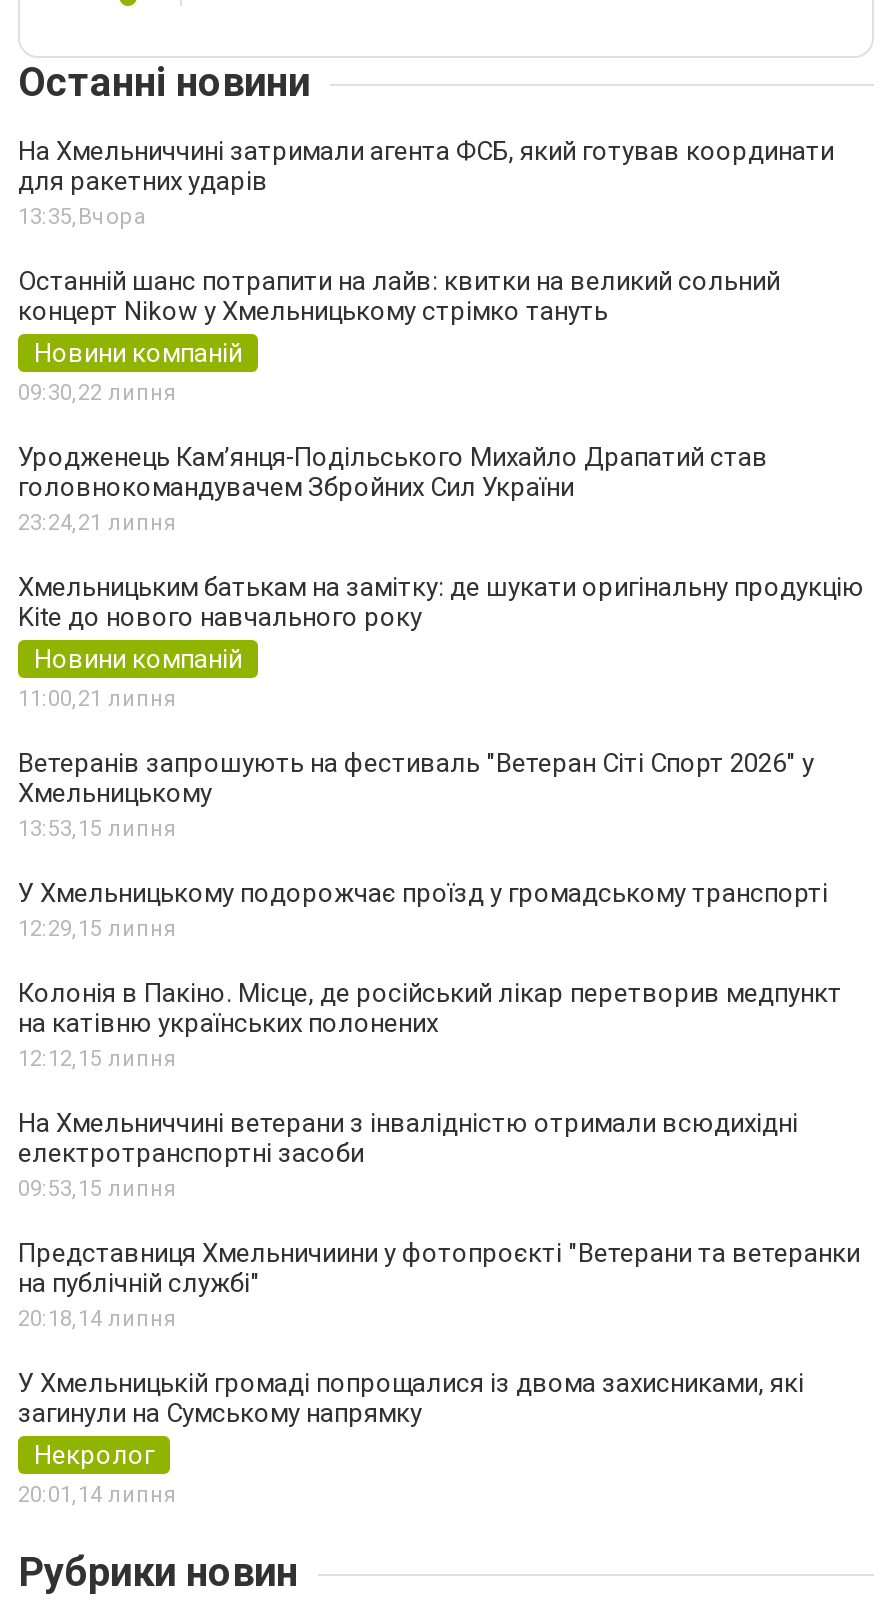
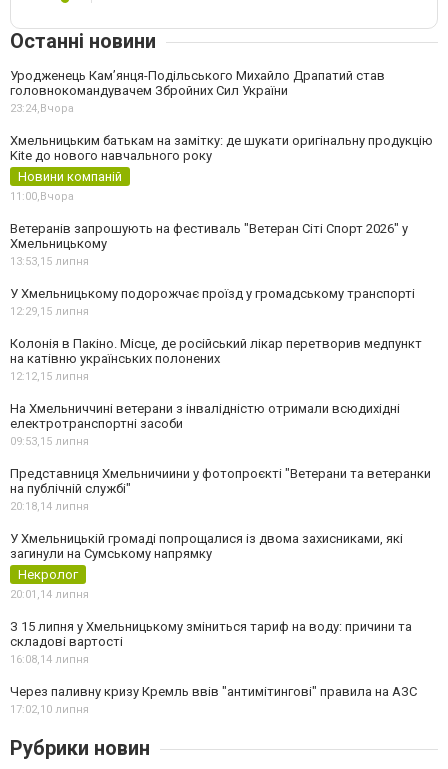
- На Хмельниччині затримали агента ФСБ, який готував координати
- для ракетних ударів
- 13:35, Вчора
- Останній шанс потрапити на лайв: квитки на великий сольний
- концерт Nikow у Хмельницькому стрімко тануть
- Новини компаній
- 09:30,22 липня

moved up: Уродженець Кам’янця-Подільського Михайло Драпатий став | головнокомандувачем Збройних Сил України

- 23:24,21 липня
+ 23:24,Вчора

moved up: Хмельницьким батькам на замітку: де шукати оригінальну продукцію | Kite до нового навчального року | Новини компаній

- 11:00,21 липня
+ 11:00,Вчора

moved up: Ветеранів запрошують на фестиваль "Ветеран Сіті Спорт 2026" у | Хмельницькому | 13:53, 15 липня | ... | Некролог | 20:01, 14 липня

+ З 15 липня у Хмельницькому зміниться тариф на воду: причини та
+ складові вартості
+ 16:08,14 липня
+ Через паливну кризу Кремль ввів "антимітингові" правила на АЗС
+ 17:02,10 липня
